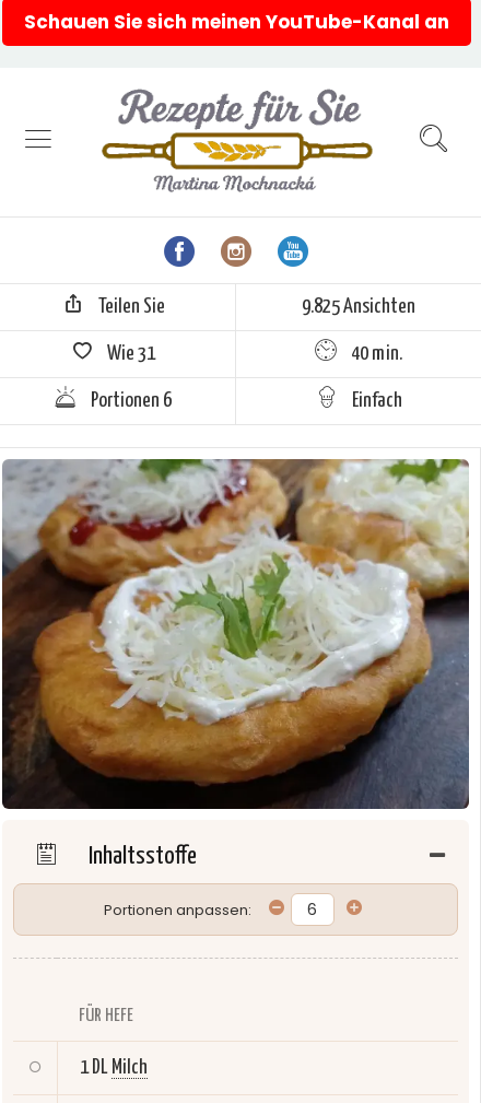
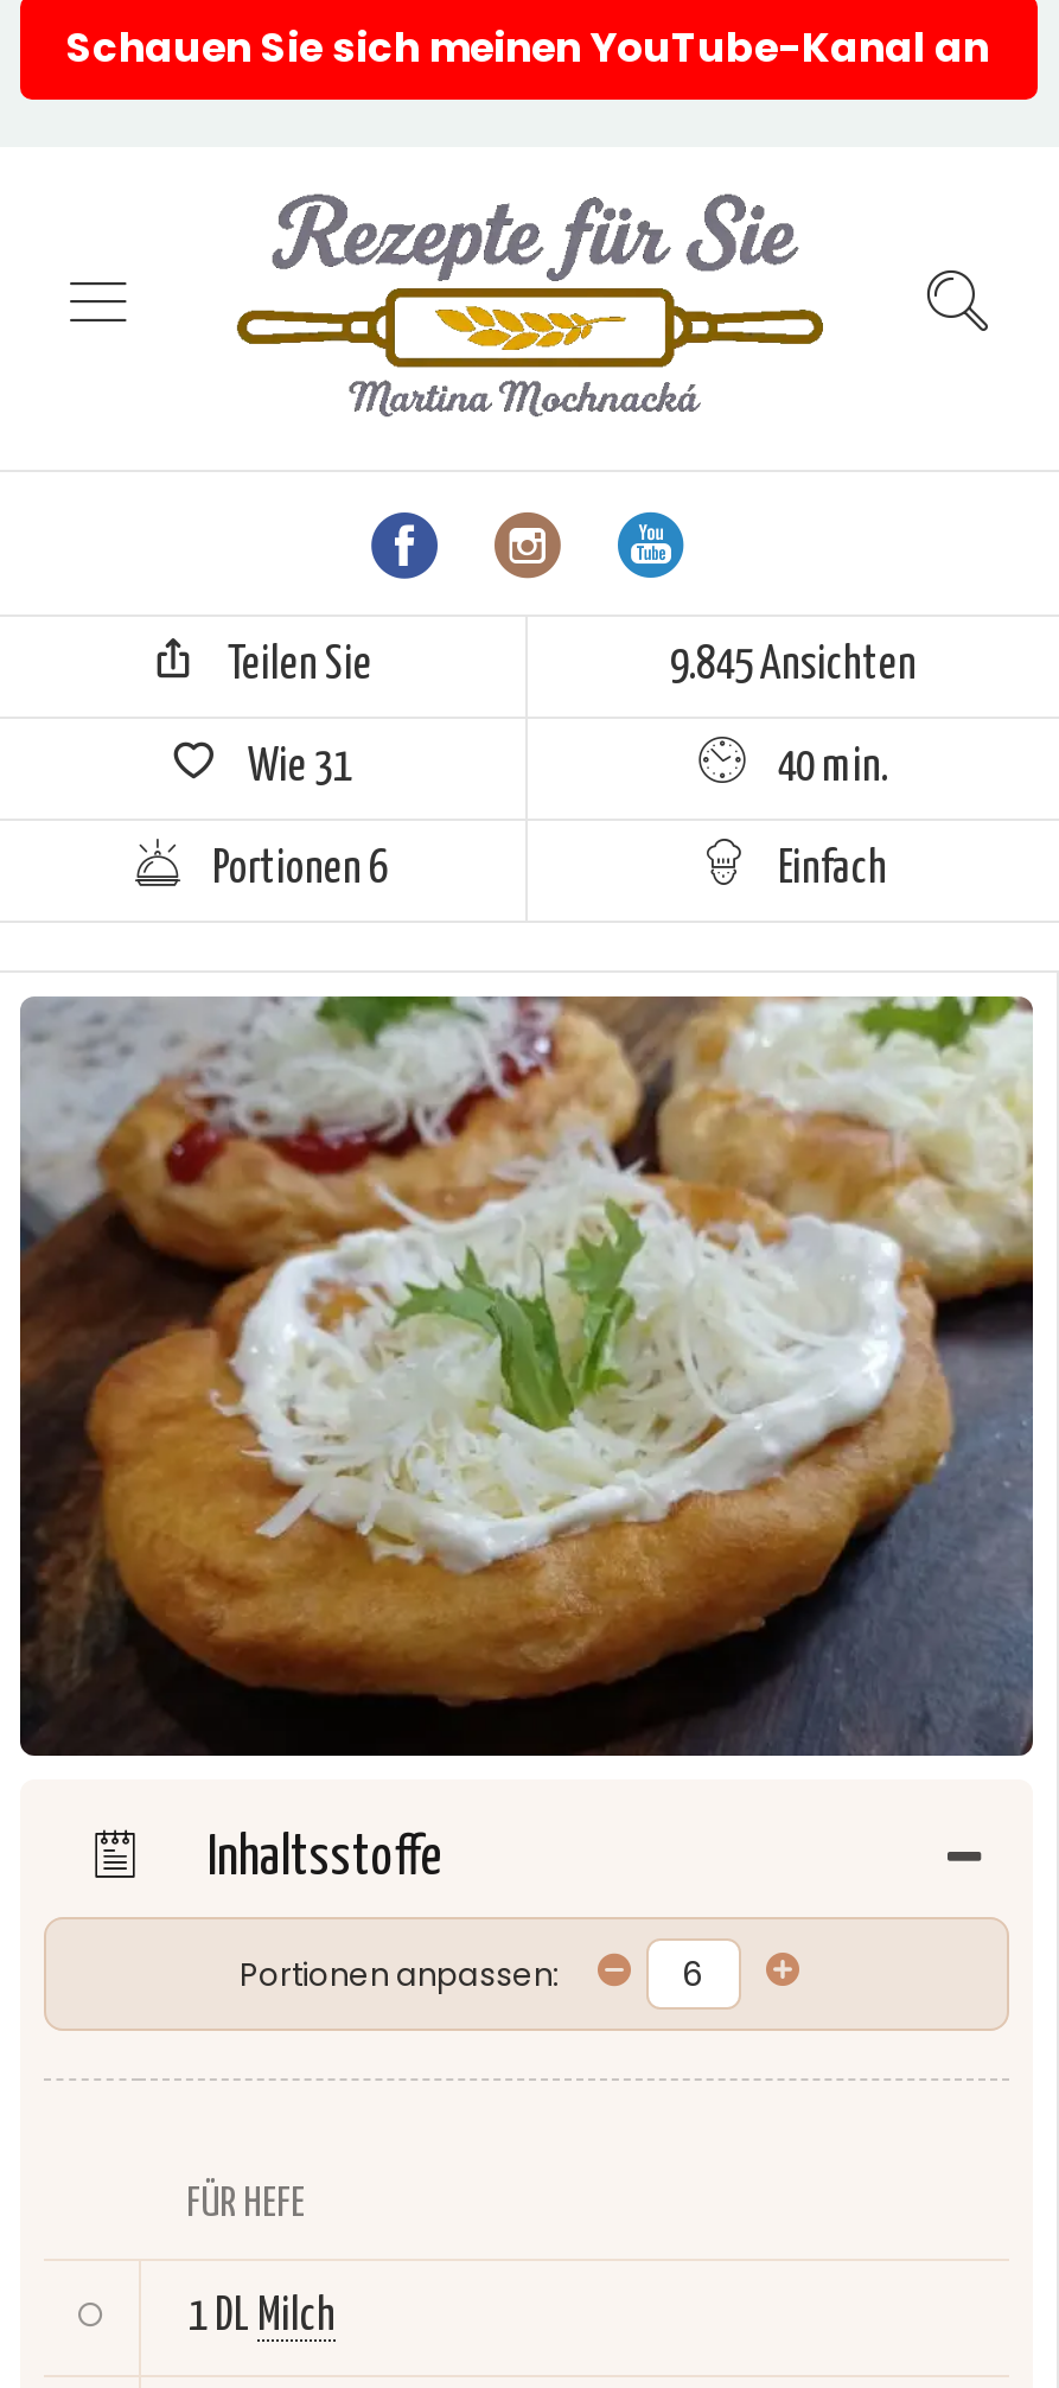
- 9.825 Ansichten
+ 9.845 Ansichten
